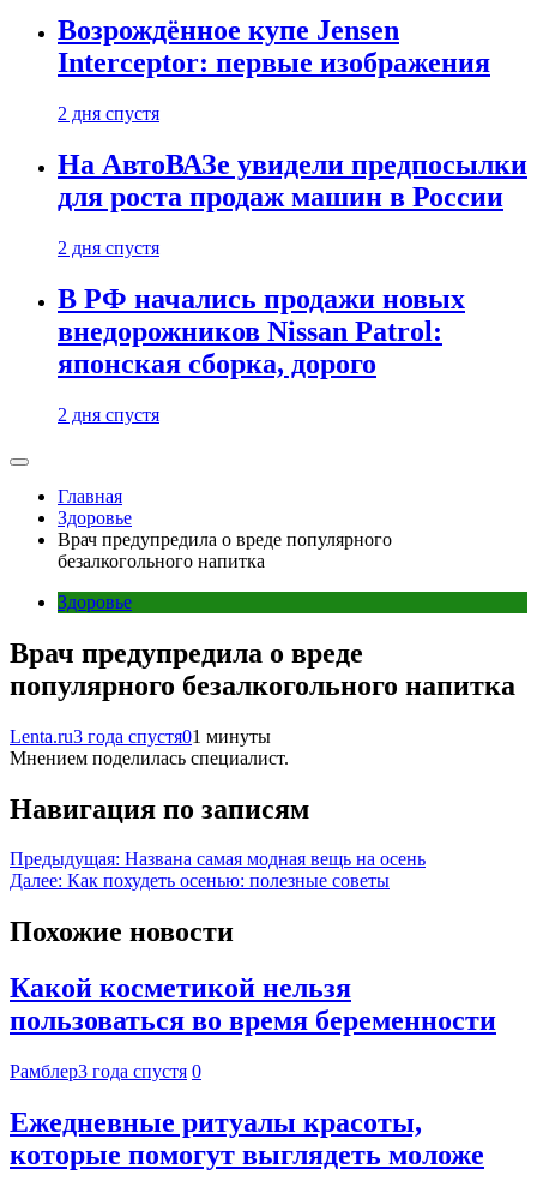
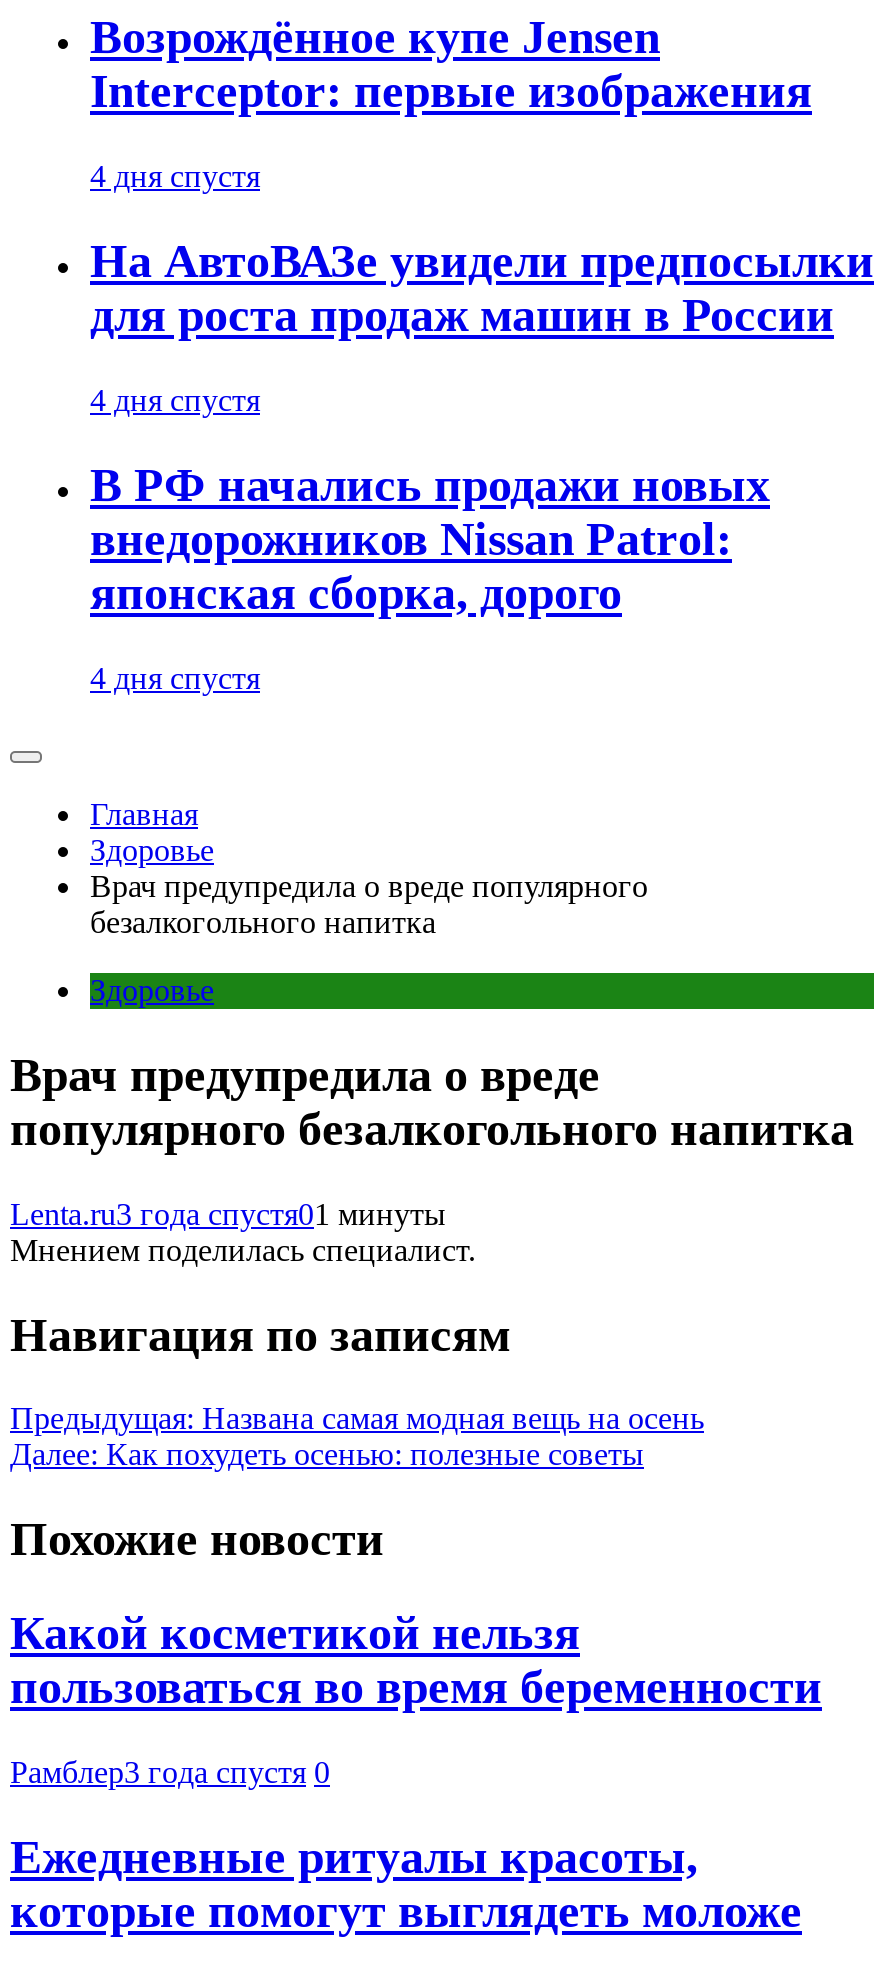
- 2 дня спустя
+ 4 дня спустя

- 2 дня спустя
+ 4 дня спустя

- 2 дня спустя
+ 4 дня спустя
